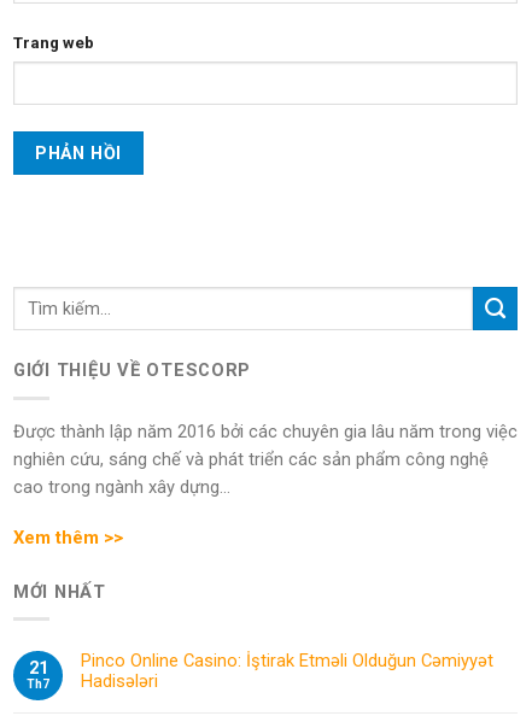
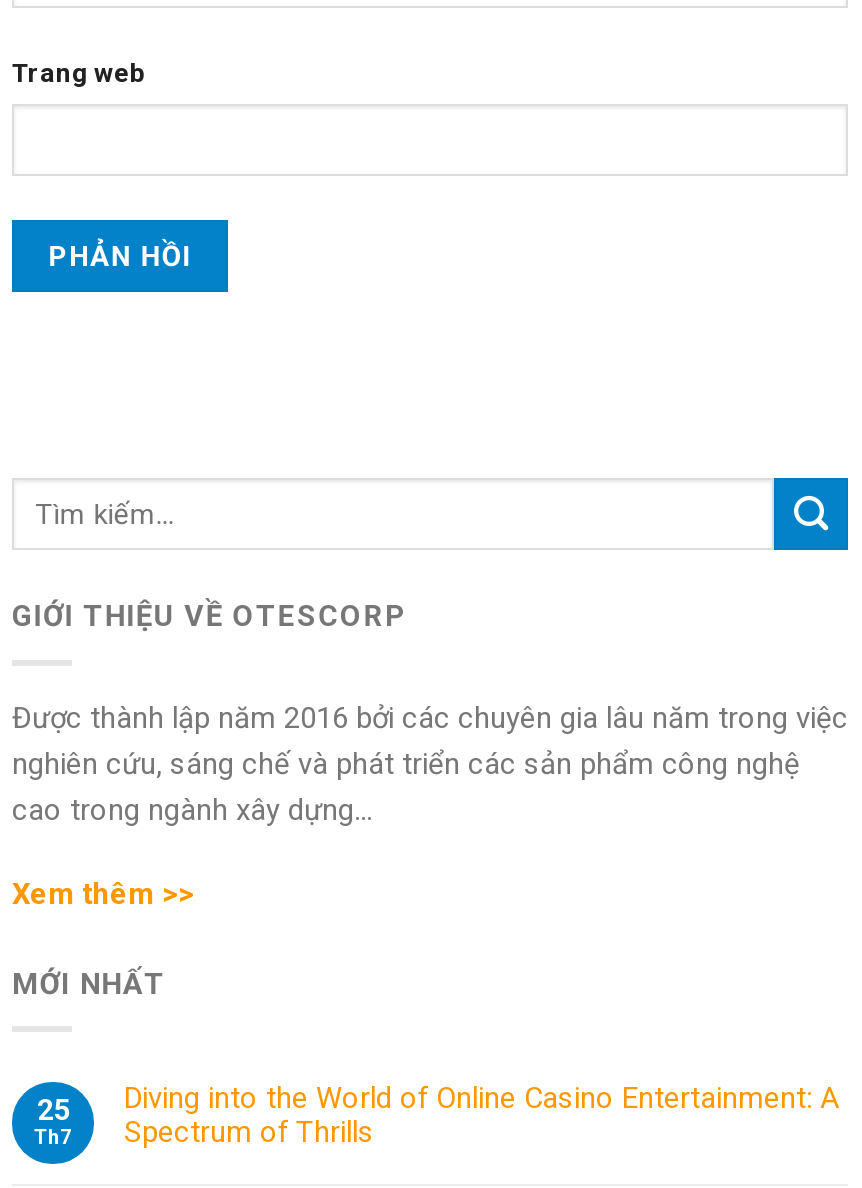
- Pinco Online Casino: İştirak Etməli Olduğun Cəmiyyət
- Hadisələri
+ Diving into the World of Online Casino Entertainment: A
+ Spectrum of Thrills

- 21
+ 25
